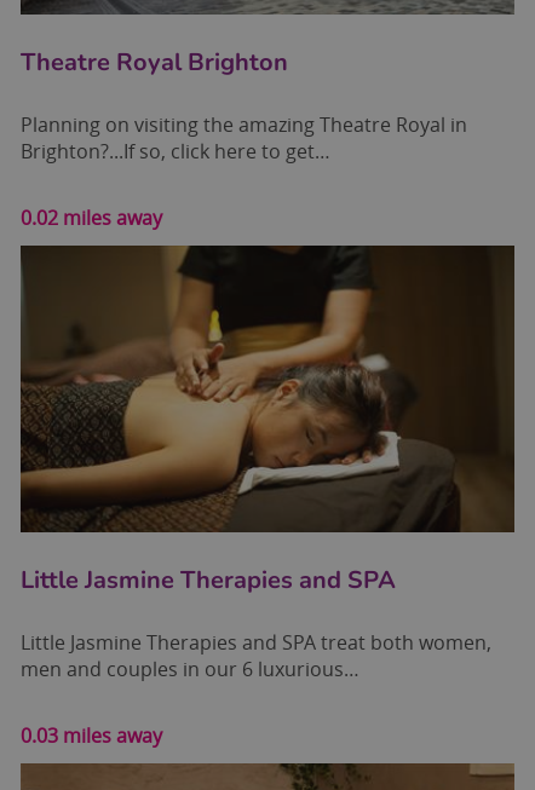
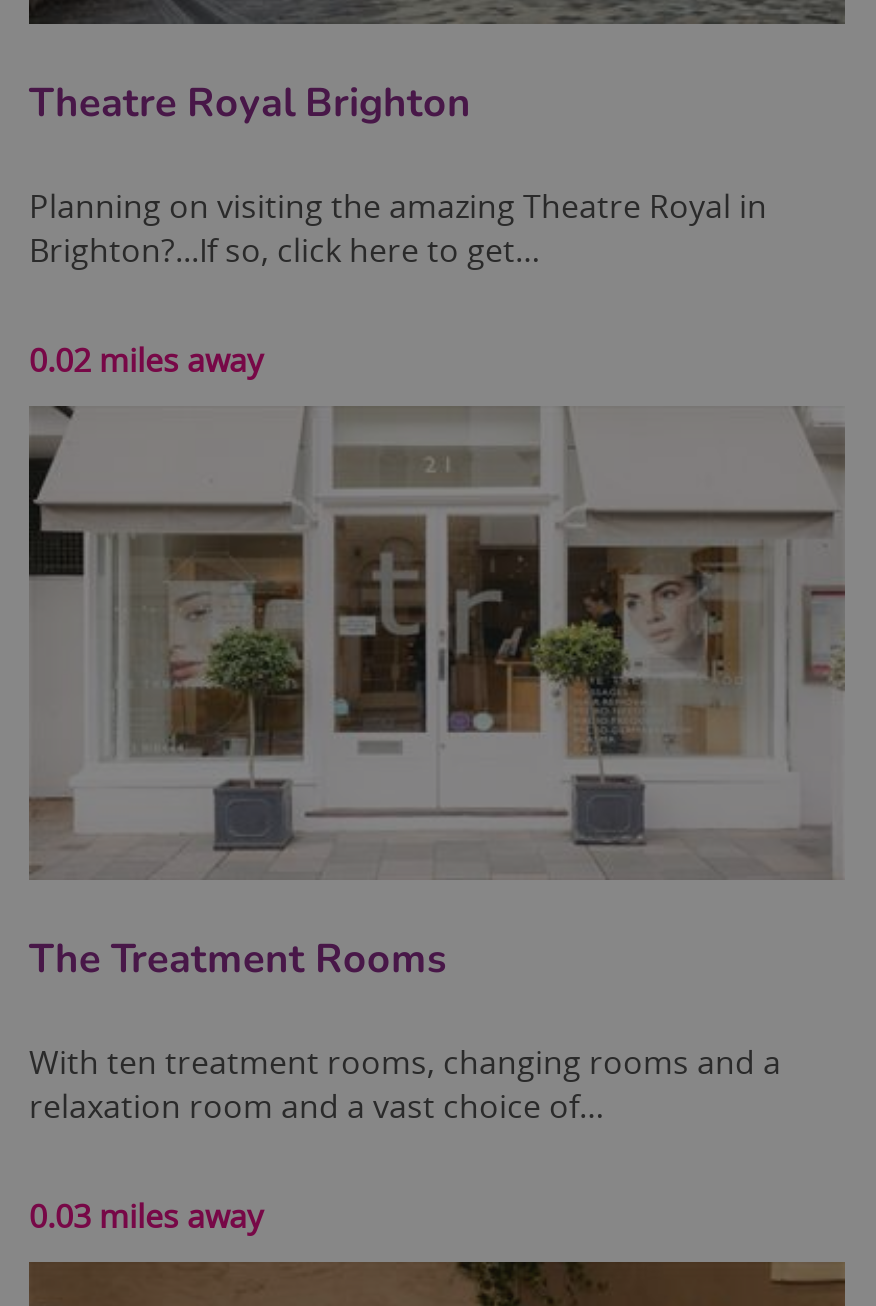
- [image]
- Little Jasmine Therapies and SPA
+ [image]
+ The Treatment Rooms

- Little Jasmine Therapies and SPA treat both women,
- men and couples in our 6 luxurious…
+ With ten treatment rooms, changing rooms and a
+ relaxation room and a vast choice of…
